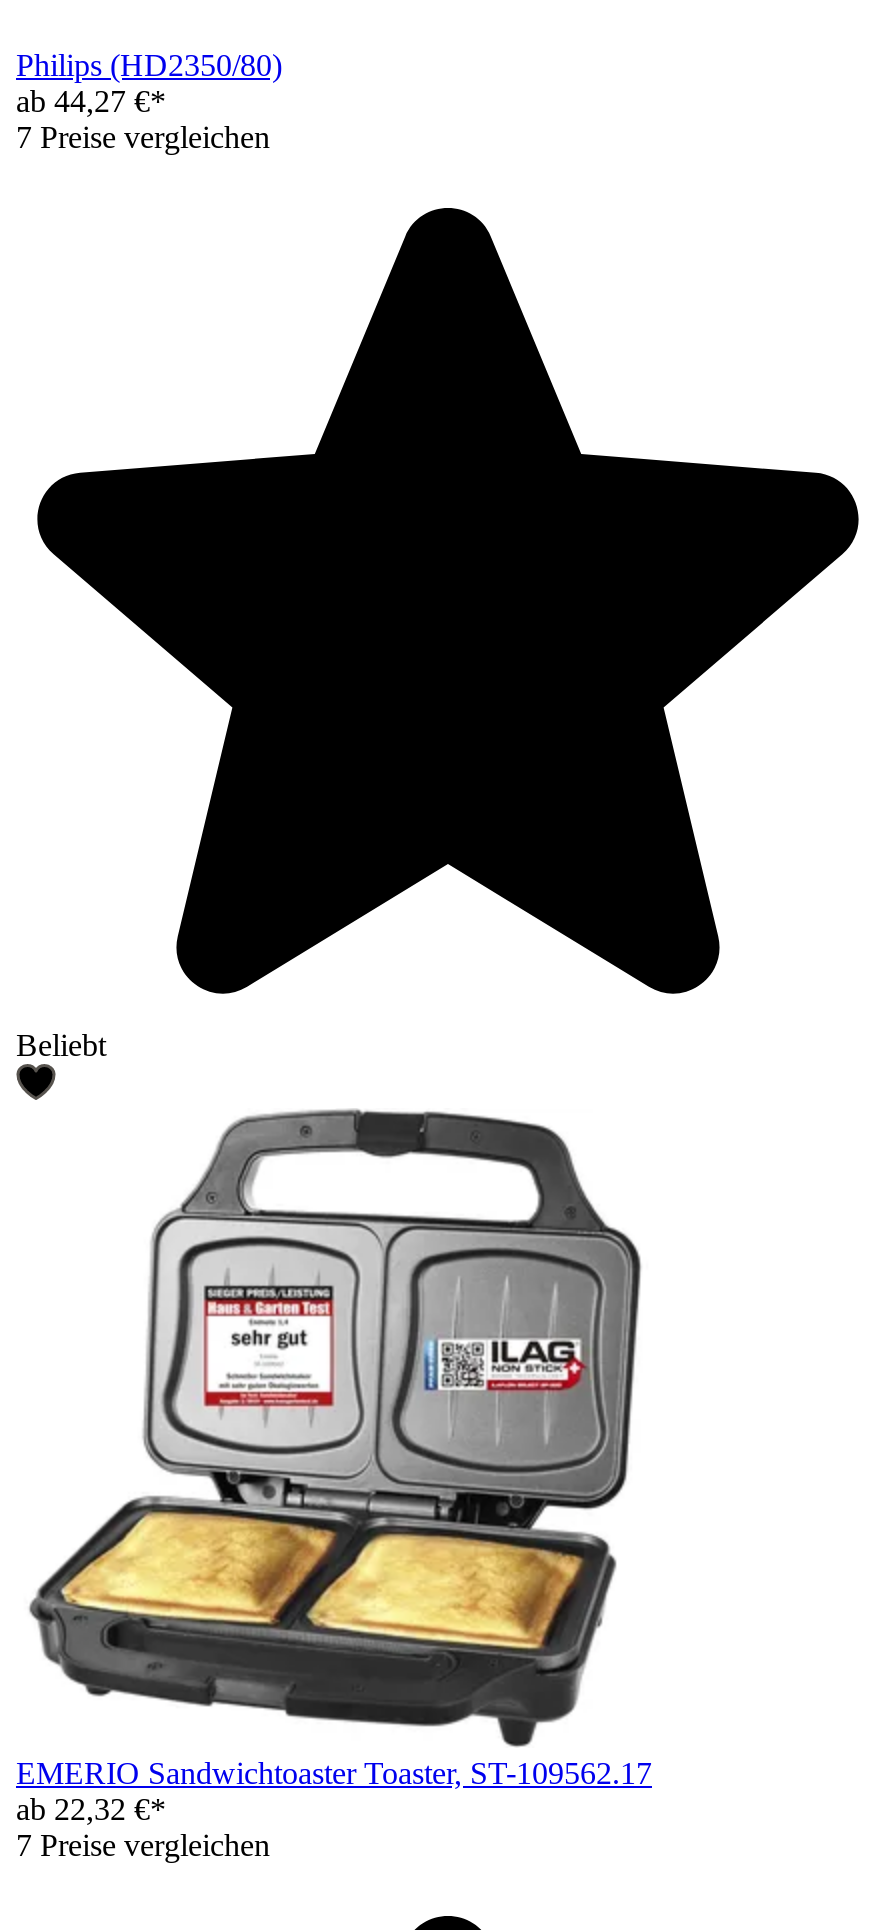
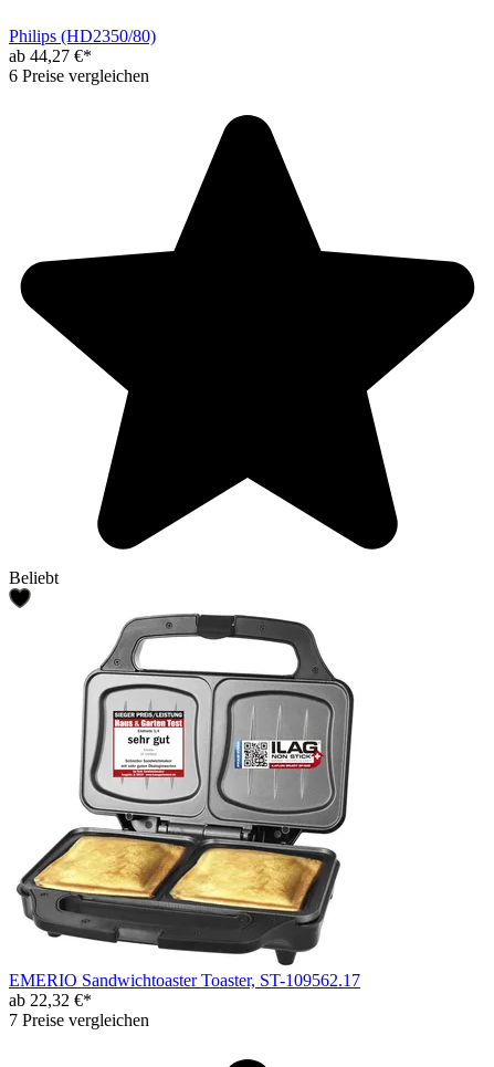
- 7 Preise vergleichen
+ 6 Preise vergleichen
